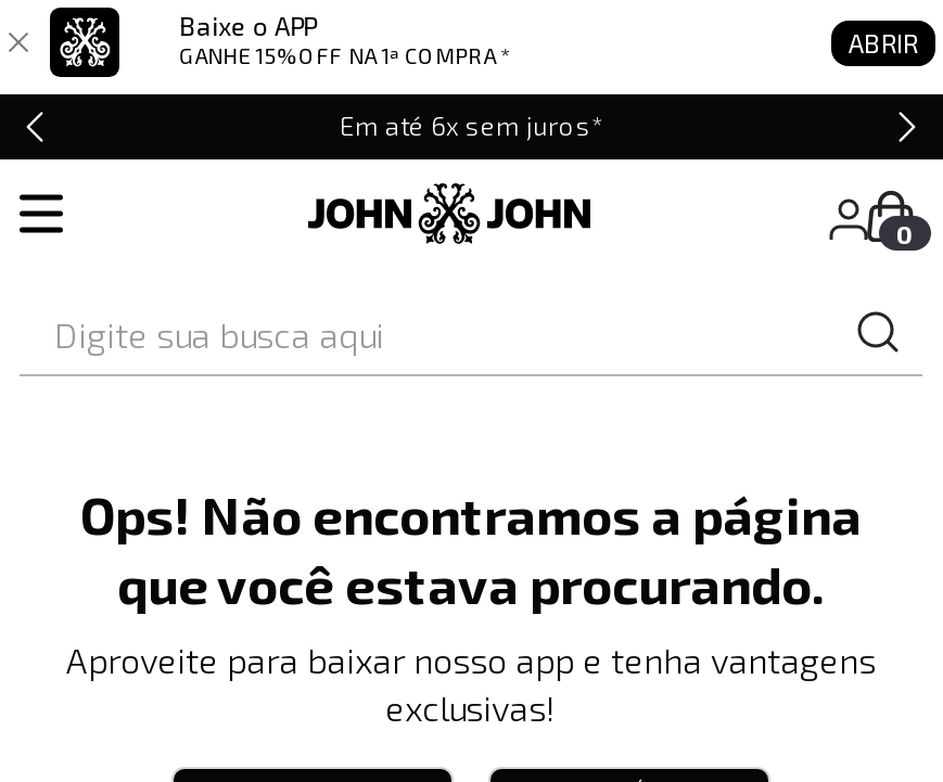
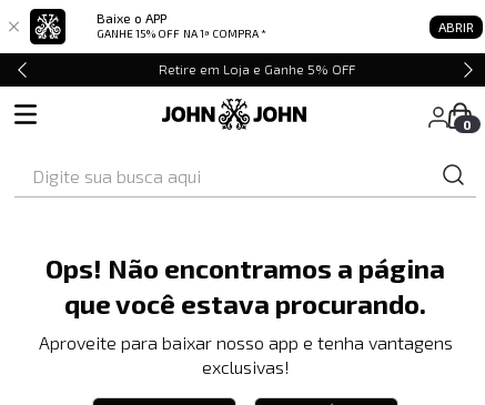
- Em até 6x sem juros*
+ Retire em Loja e Ganhe 5% OFF
